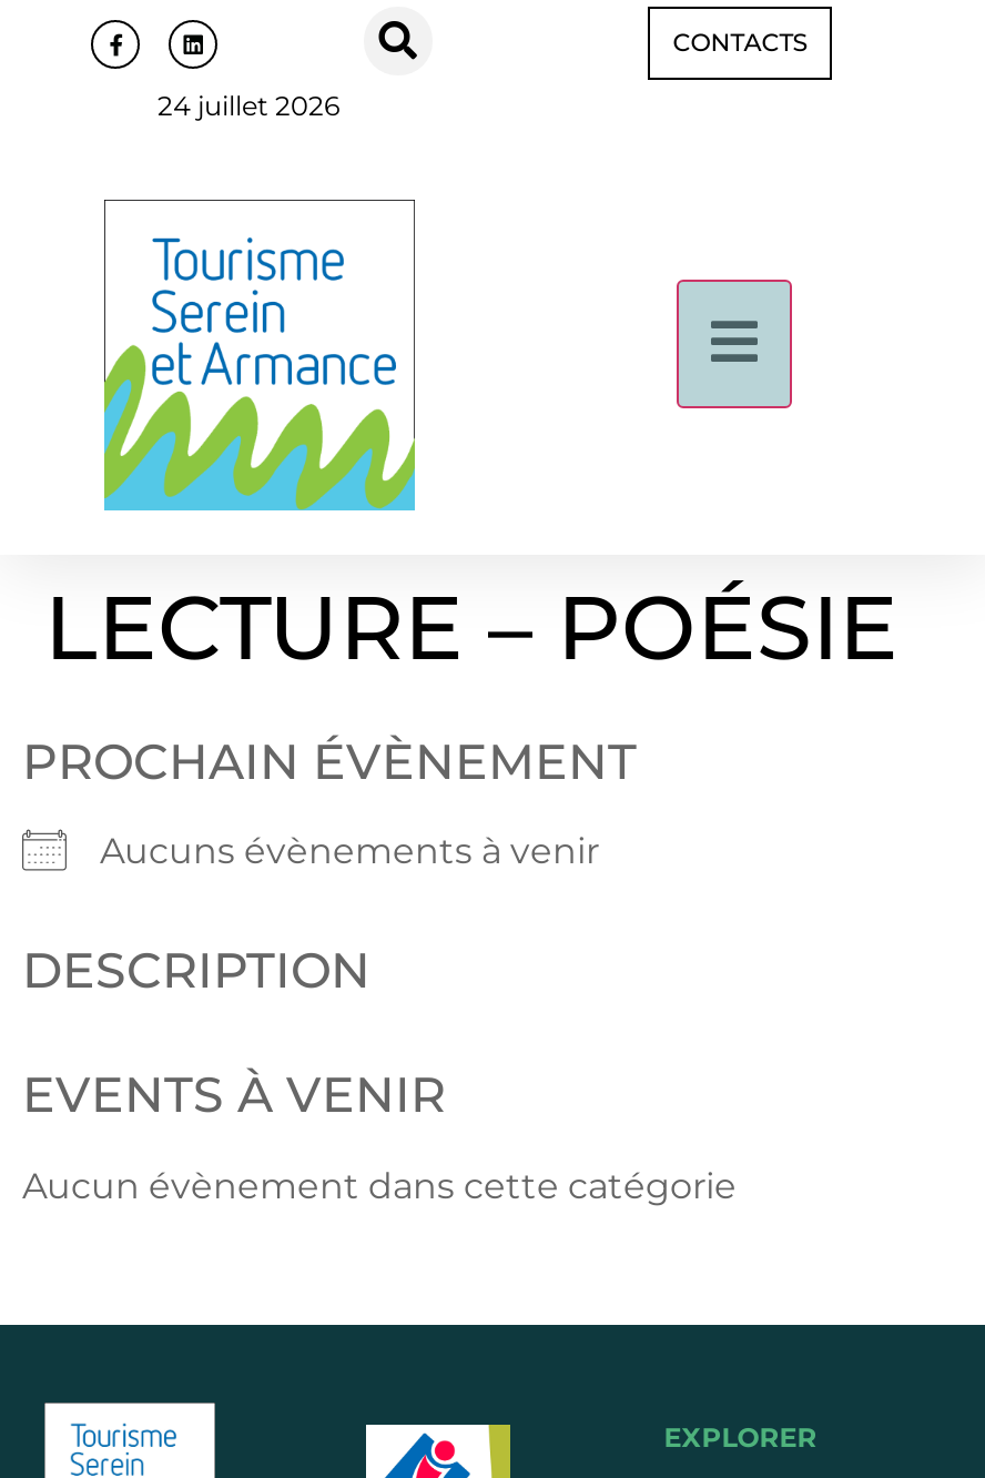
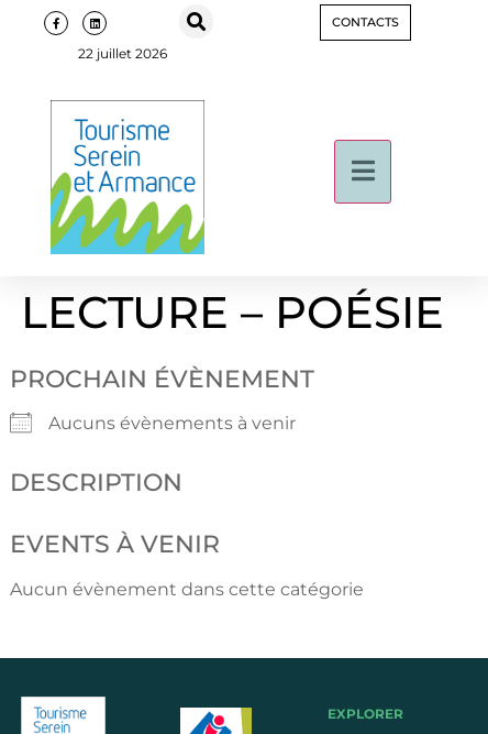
- 24 juillet 2026
+ 22 juillet 2026
